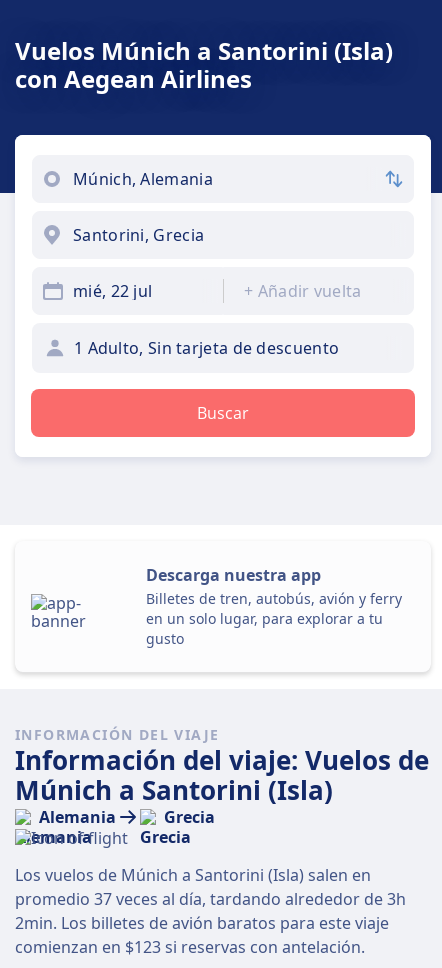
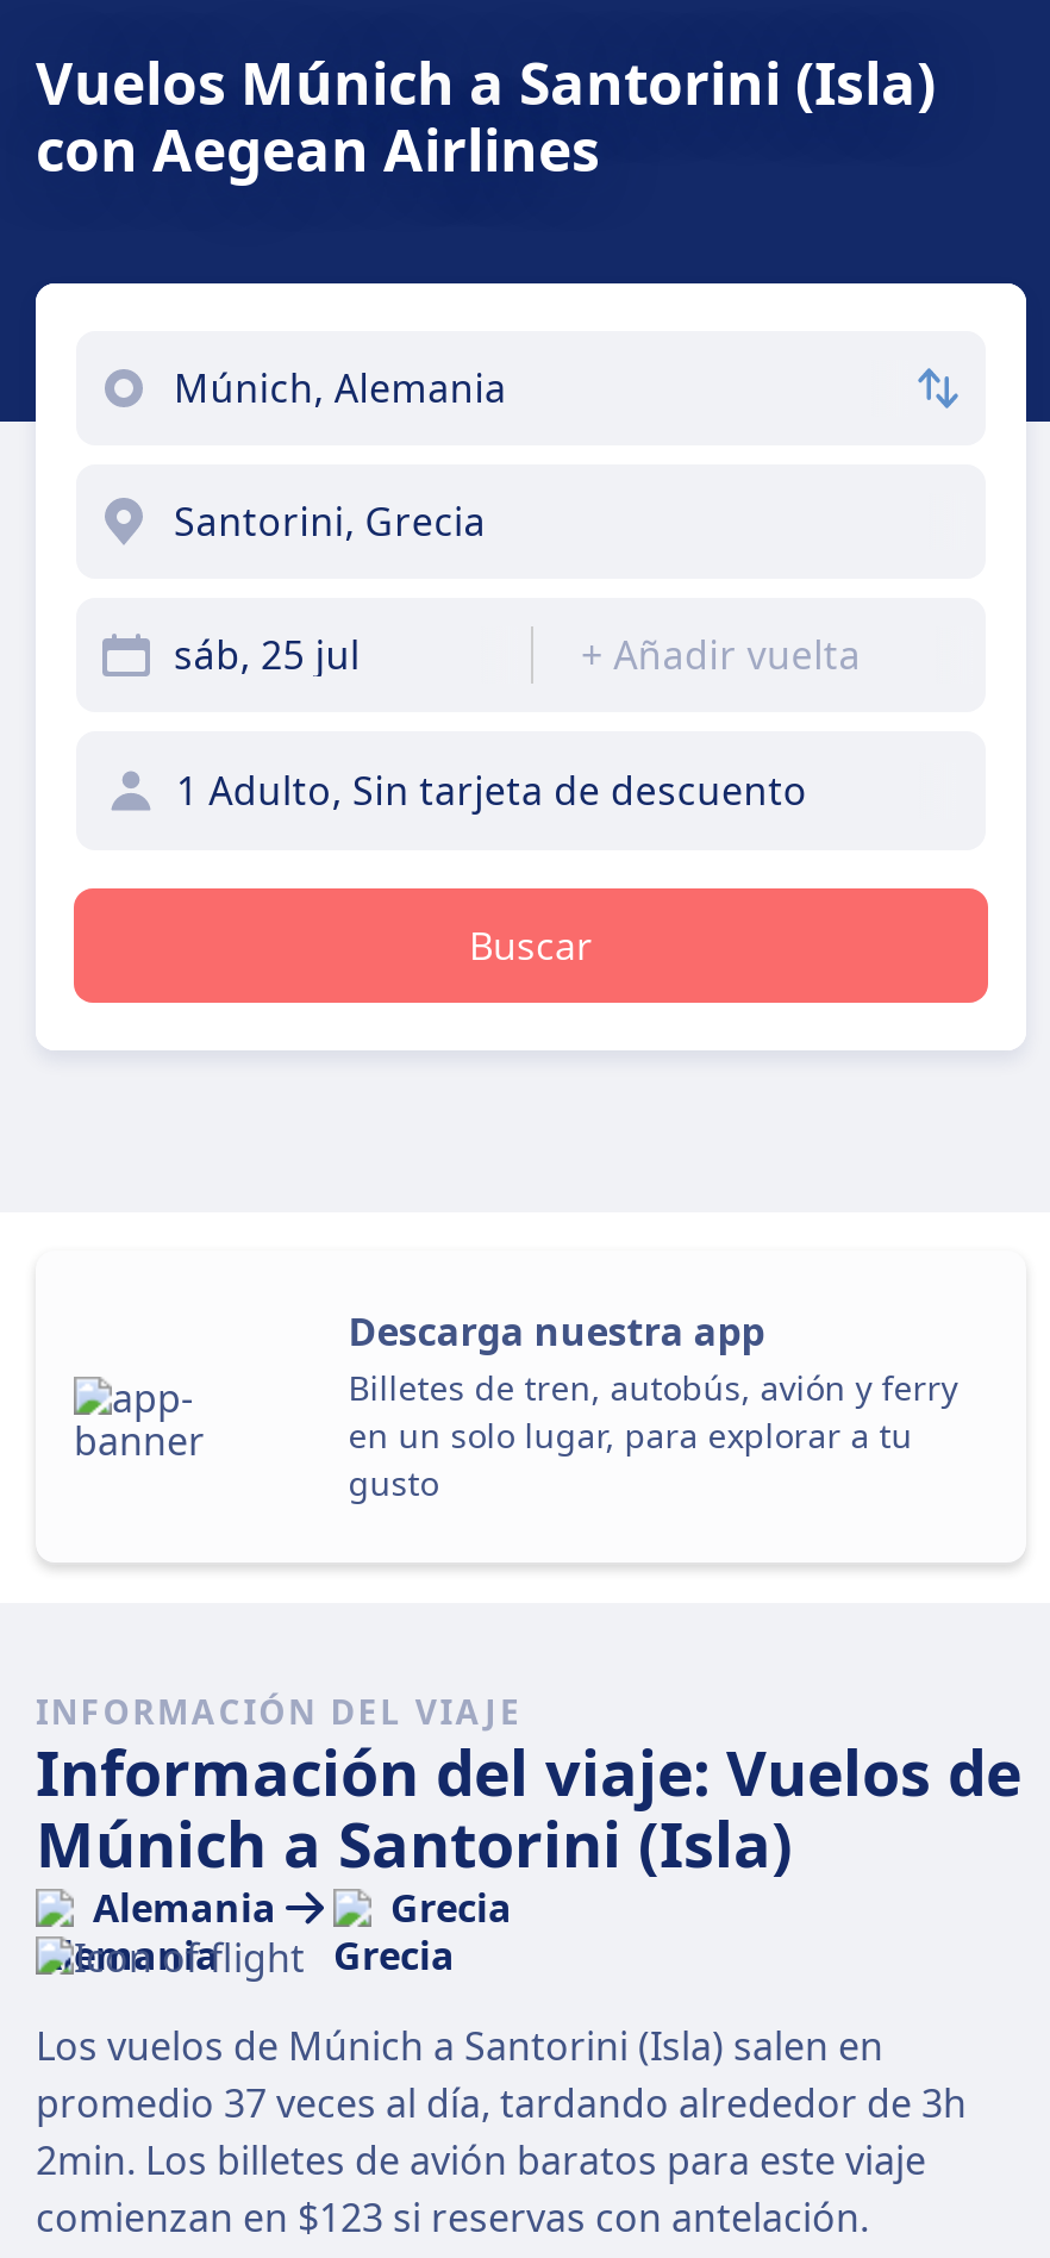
- mié, 22 jul
+ sáb, 25 jul
